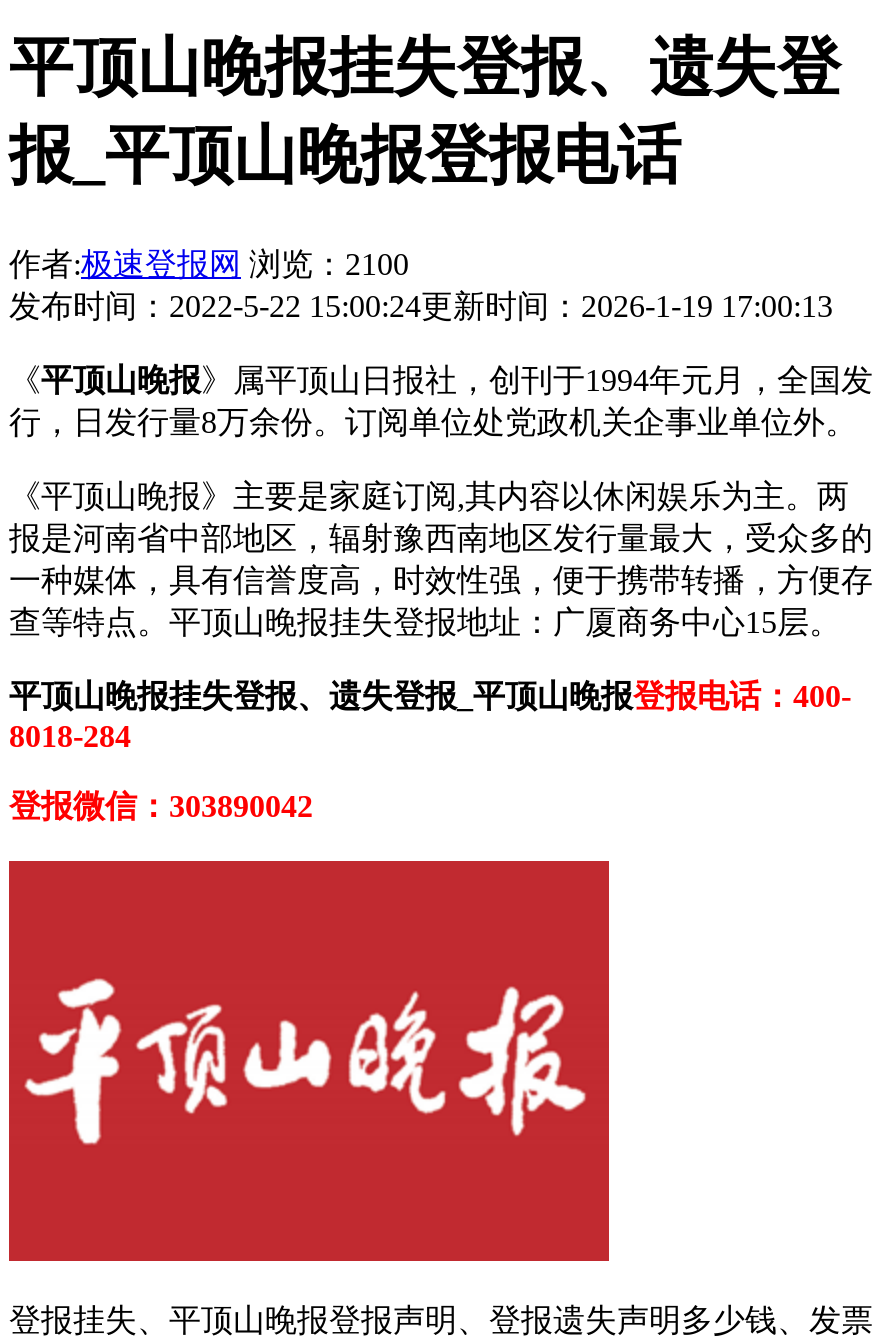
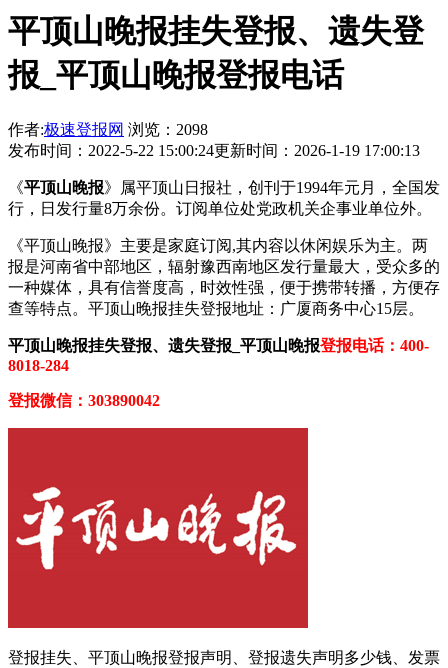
- 作者:极速登报网 浏览：2100
+ 作者:极速登报网 浏览：2098
